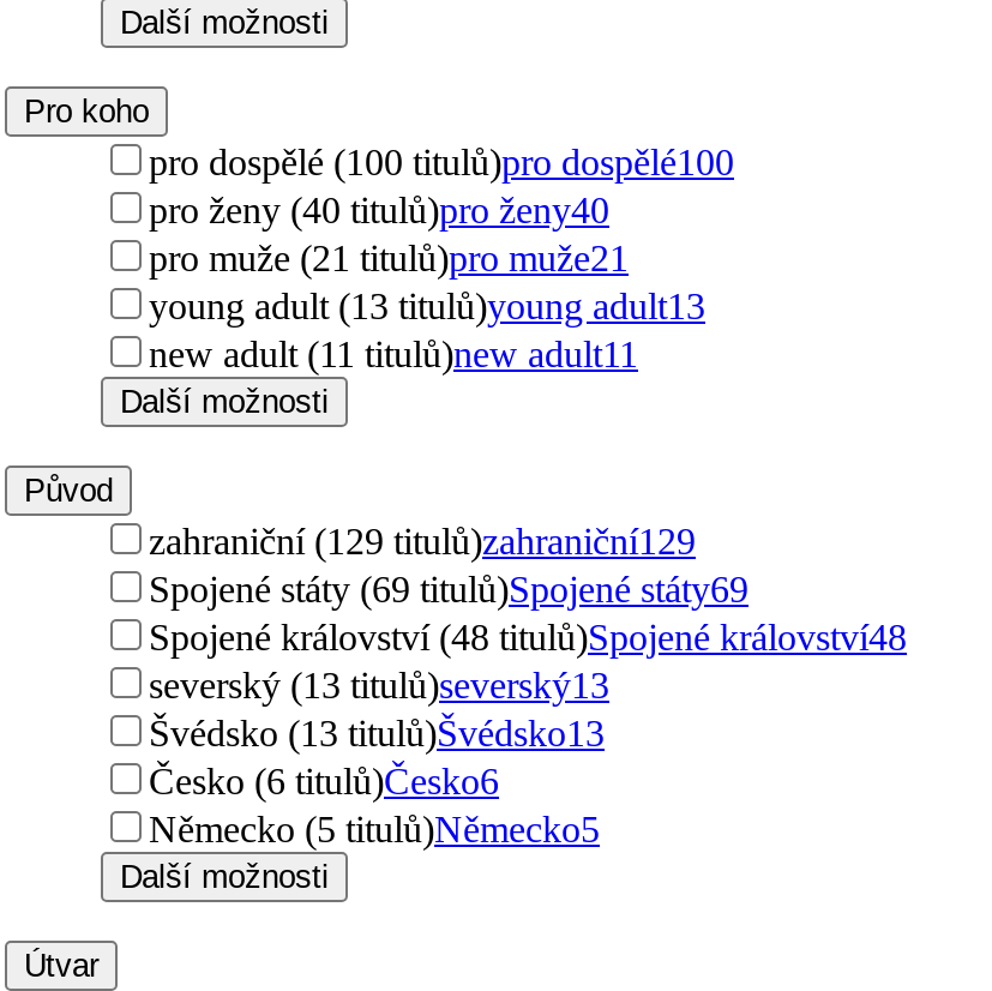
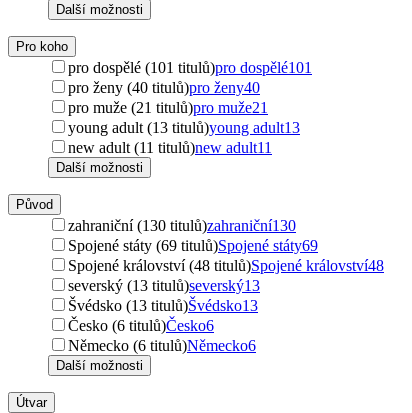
- pro dospělé (100 titulů)pro dospělé100
+ pro dospělé (101 titulů)pro dospělé101

- zahraniční (129 titulů)zahraniční129
+ zahraniční (130 titulů)zahraniční130

- Německo (5 titulů)Německo5
+ Německo (6 titulů)Německo6
